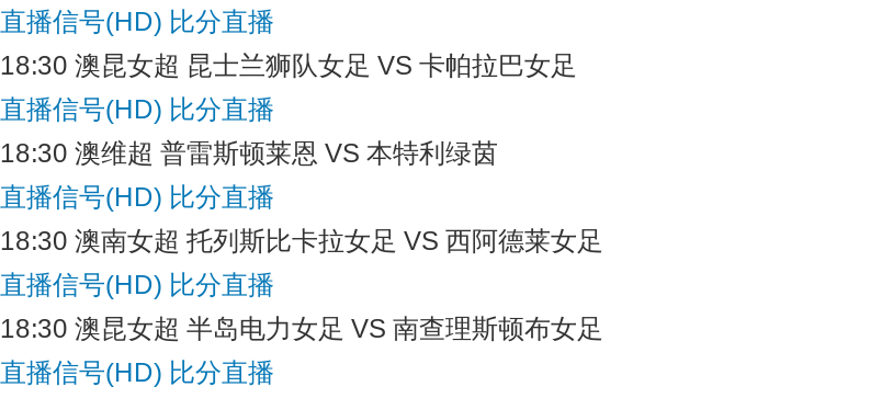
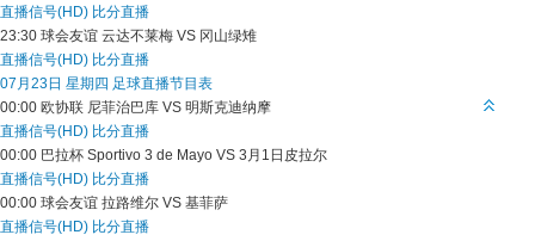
- 18:30 澳昆女超昆士兰狮队女足 VS 卡帕拉巴女足
+ 23:30 球会友谊云达不莱梅 VS 冈山绿雉

- 18:30 澳维超普雷斯顿莱恩 VS 本特利绿茵
+ 07月23日 星期四 足球直播节目表
+ 00:00 欧协联尼菲治巴库 VS 明斯克迪纳摩

- 18:30 澳南女超托列斯比卡拉女足 VS 西阿德莱女足
+ 00:00 巴拉杯Sportivo 3 de Mayo VS 3月1日皮拉尔

- 18:30 澳昆女超半岛电力女足 VS 南查理斯顿布女足
+ 00:00 球会友谊拉路维尔 VS 基菲萨
